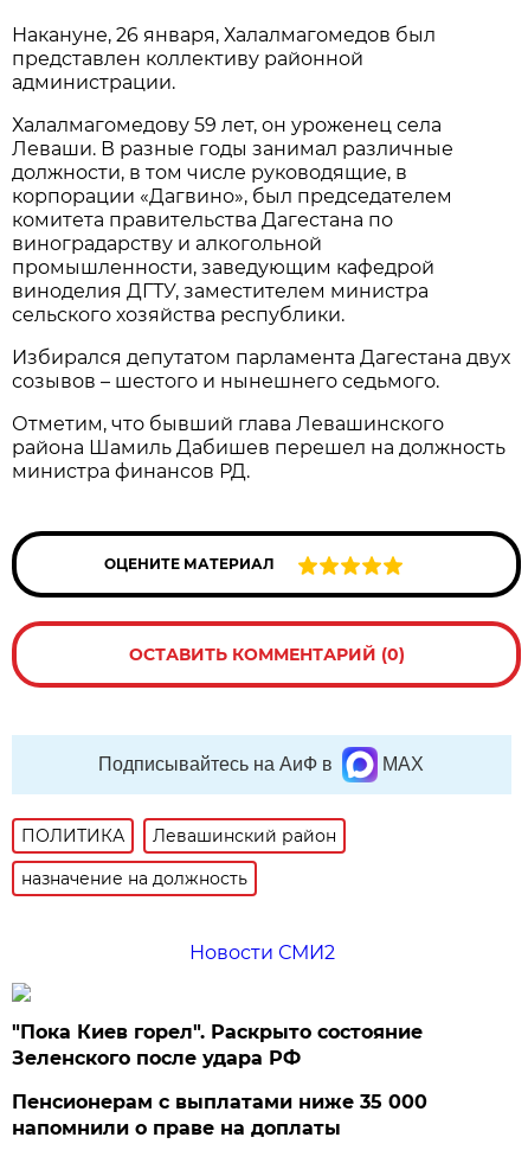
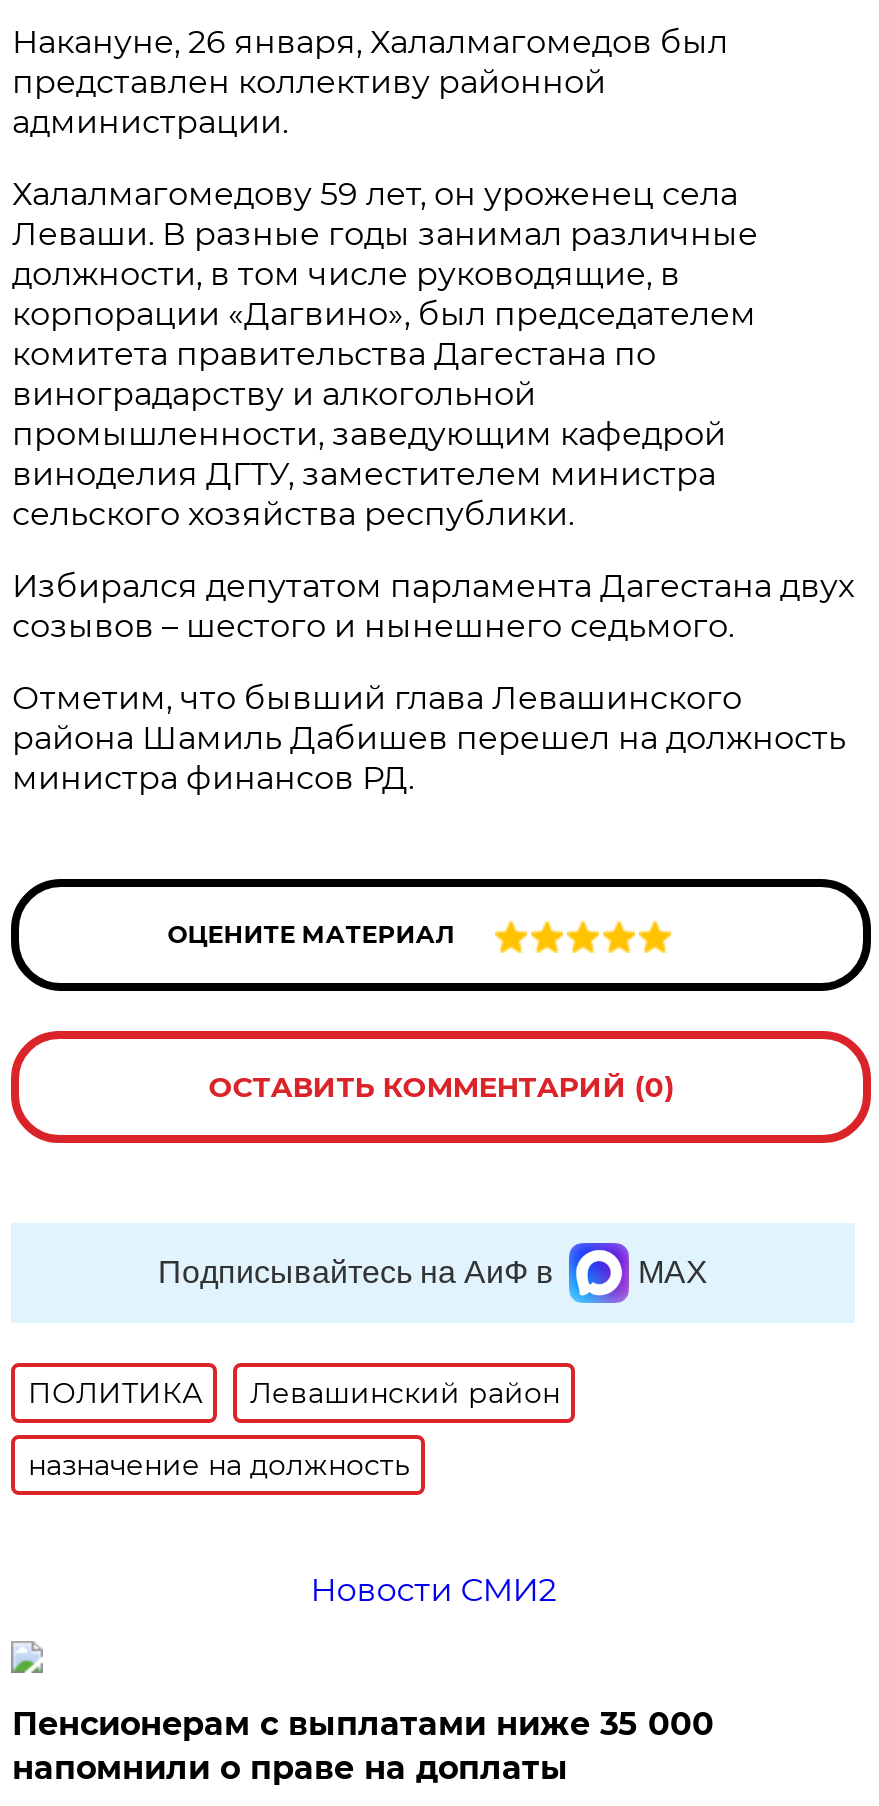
- "Пока Киев горел". Раскрыто состояние
- Зеленского после удара РФ
